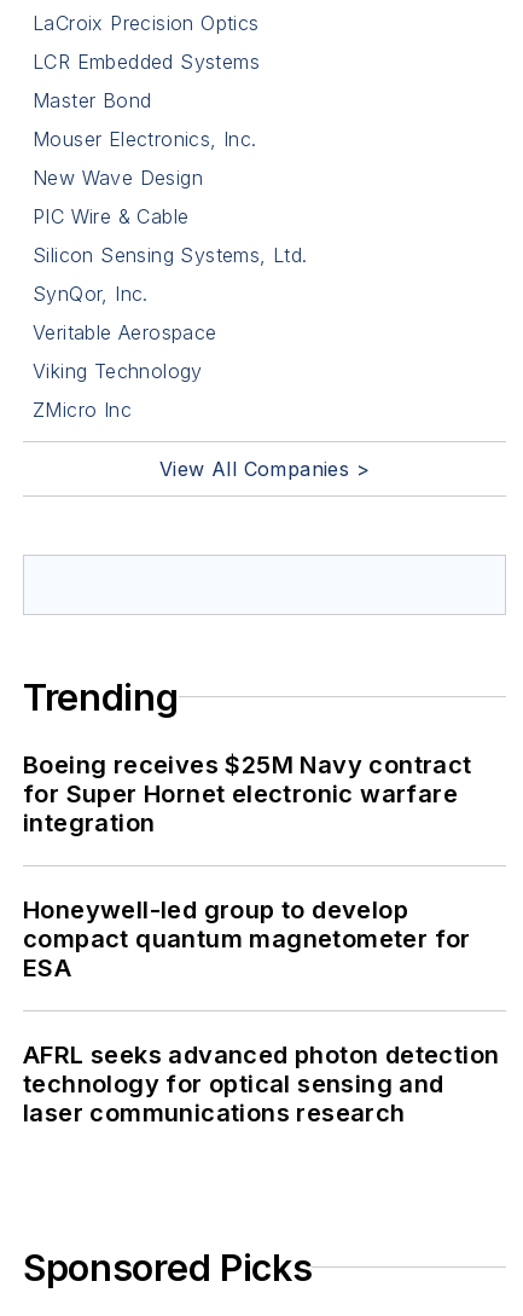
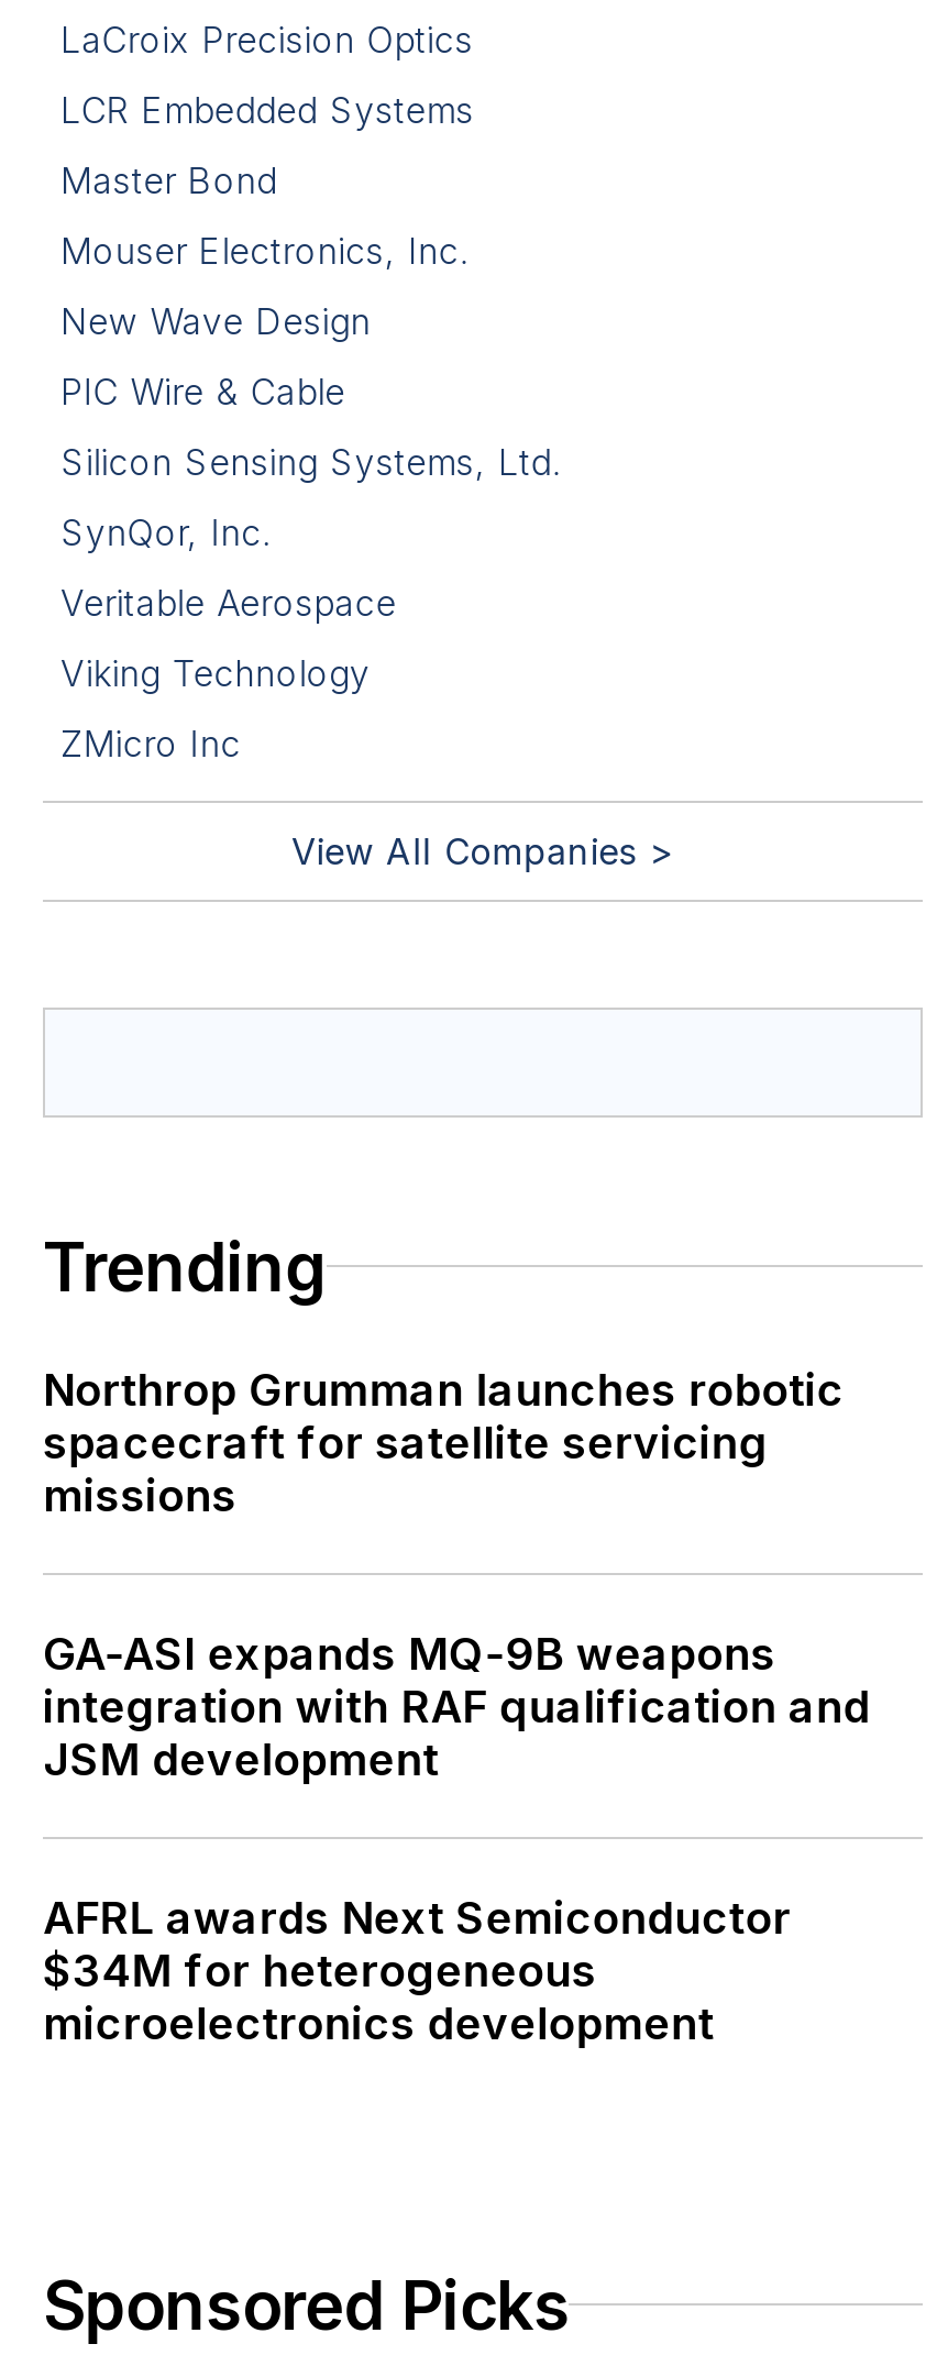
- Boeing receives $25M Navy contract
- for Super Hornet electronic warfare
- integration
+ Northrop Grumman launches robotic
+ spacecraft for satellite servicing
+ missions

- Honeywell-led group to develop
- compact quantum magnetometer for
- ESA
+ GA-ASI expands MQ-9B weapons
+ integration with RAF qualification and
+ JSM development

- AFRL seeks advanced photon detection
- technology for optical sensing and
- laser communications research
+ AFRL awards Next Semiconductor
+ $34M for heterogeneous
+ microelectronics development
